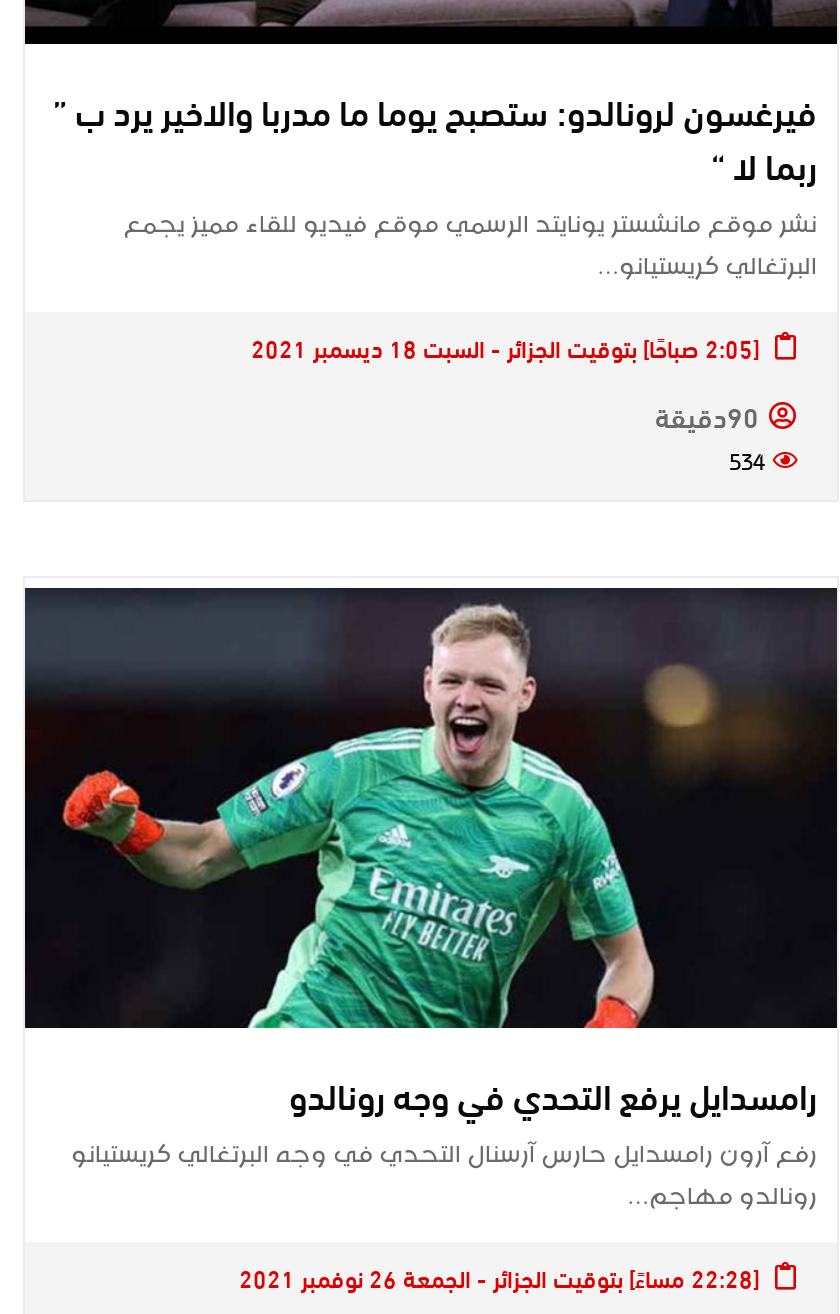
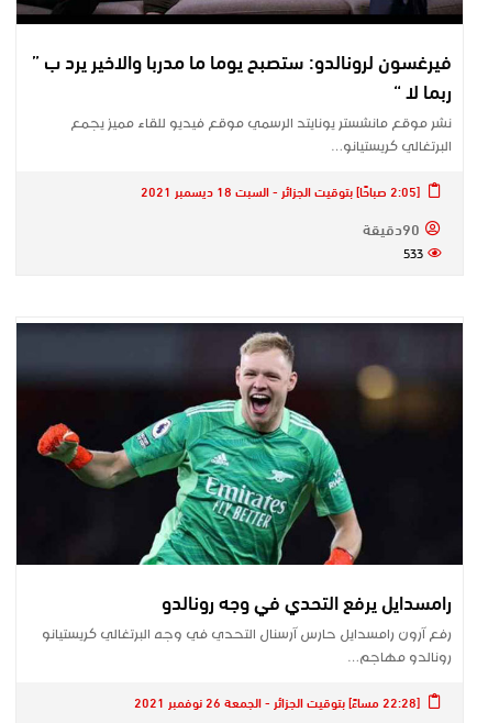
- 534
+ 533
